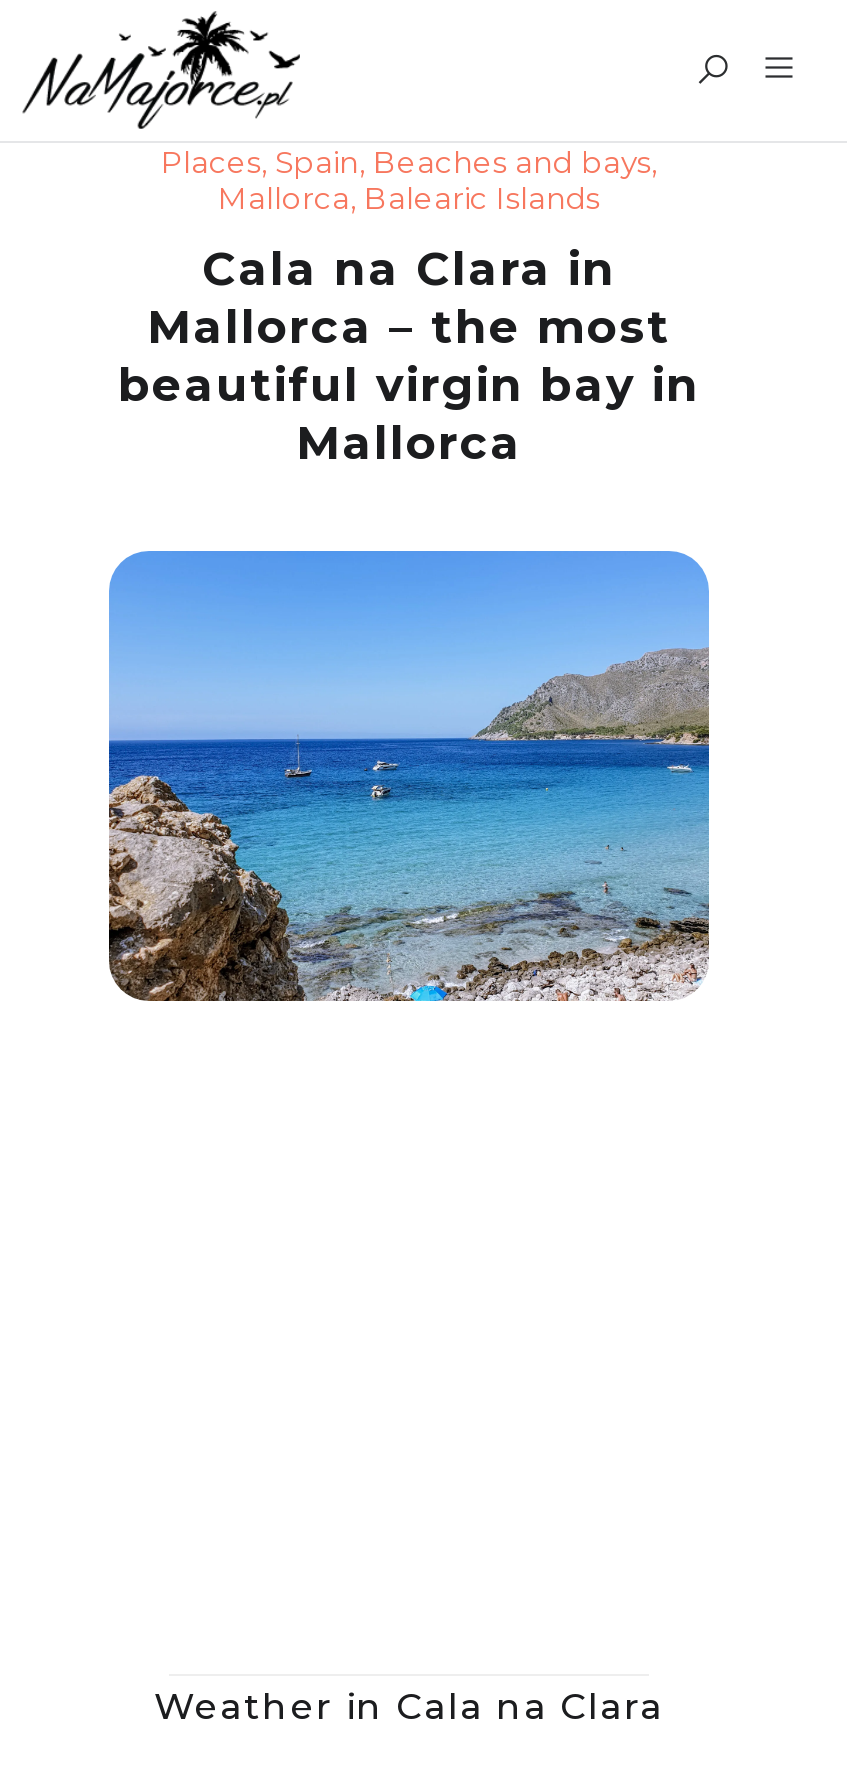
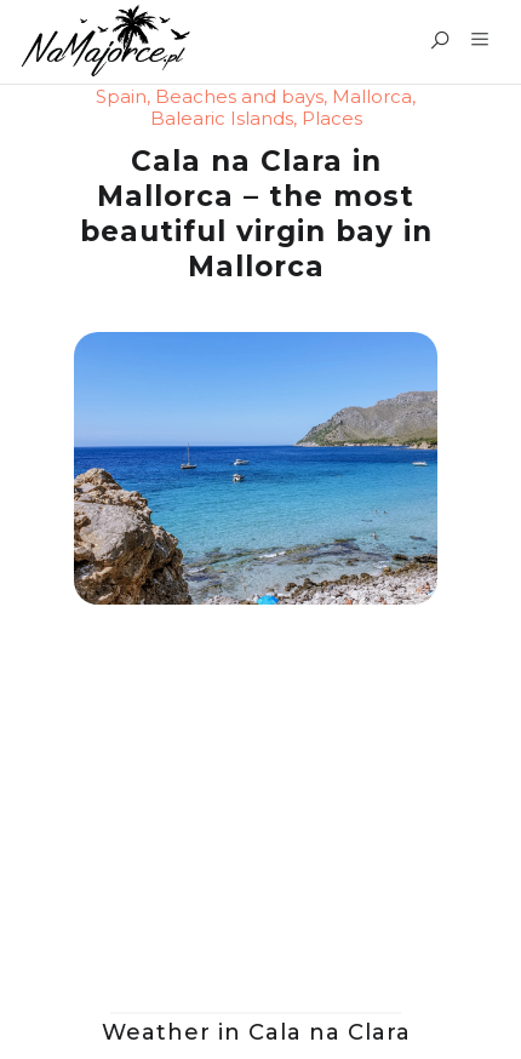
- Places, Spain, Beaches and bays,
- Mallorca,Balearic Islands
+ Spain, Beaches and bays, Mallorca,
+ Balearic Islands,Places
